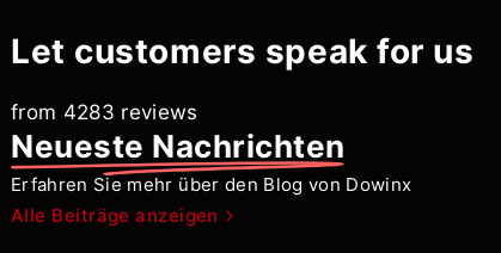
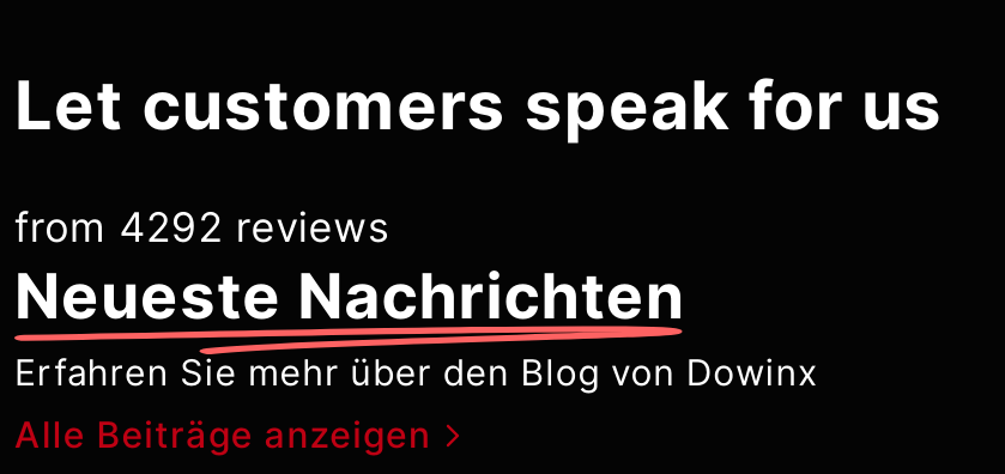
- from 4283 reviews
+ from 4292 reviews
